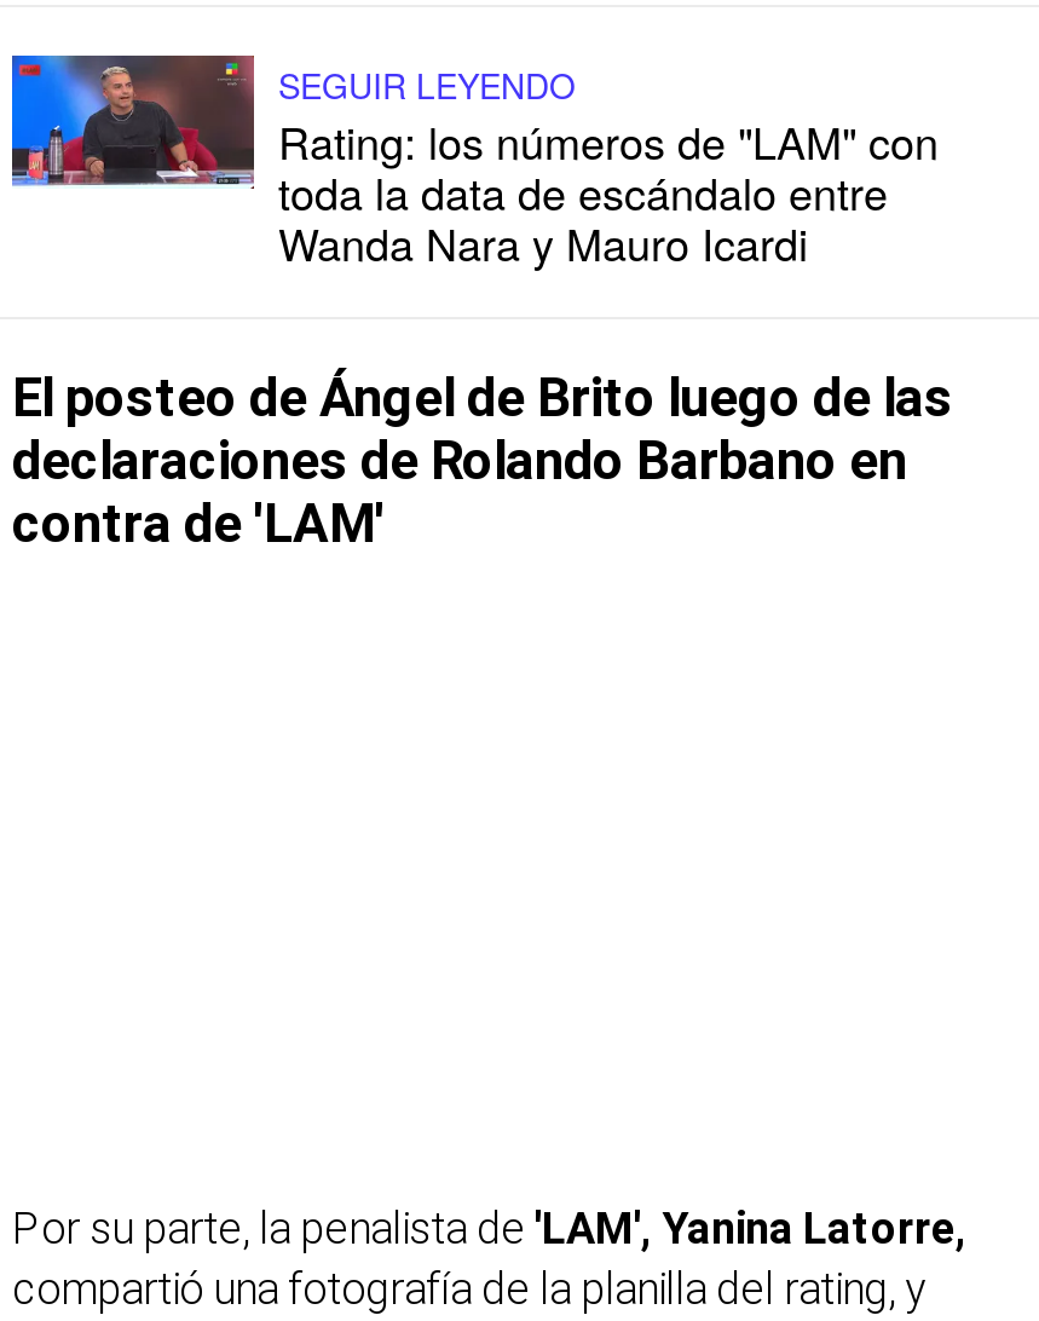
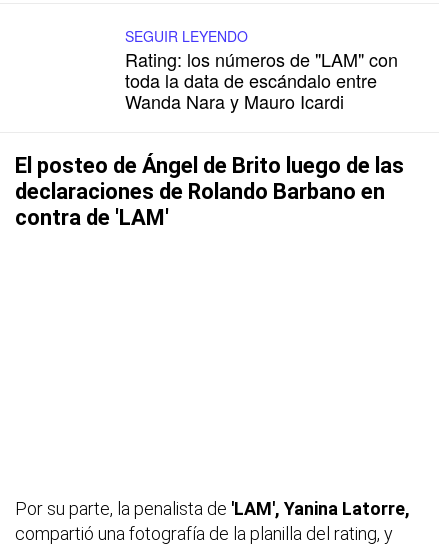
- [image]
